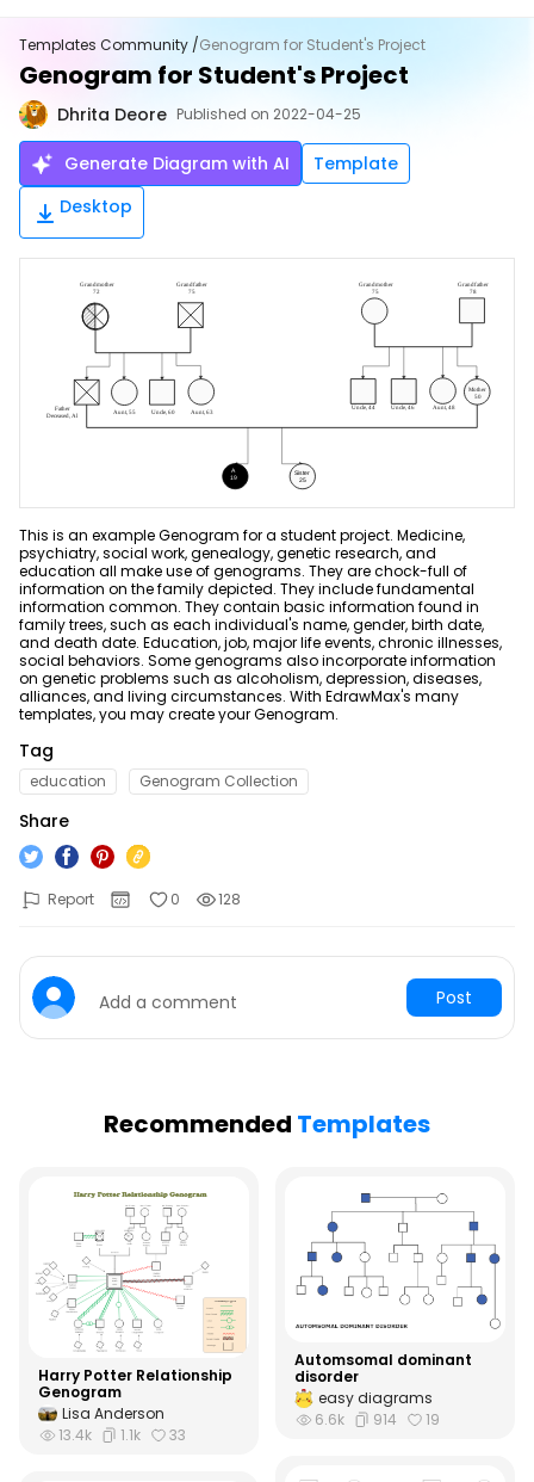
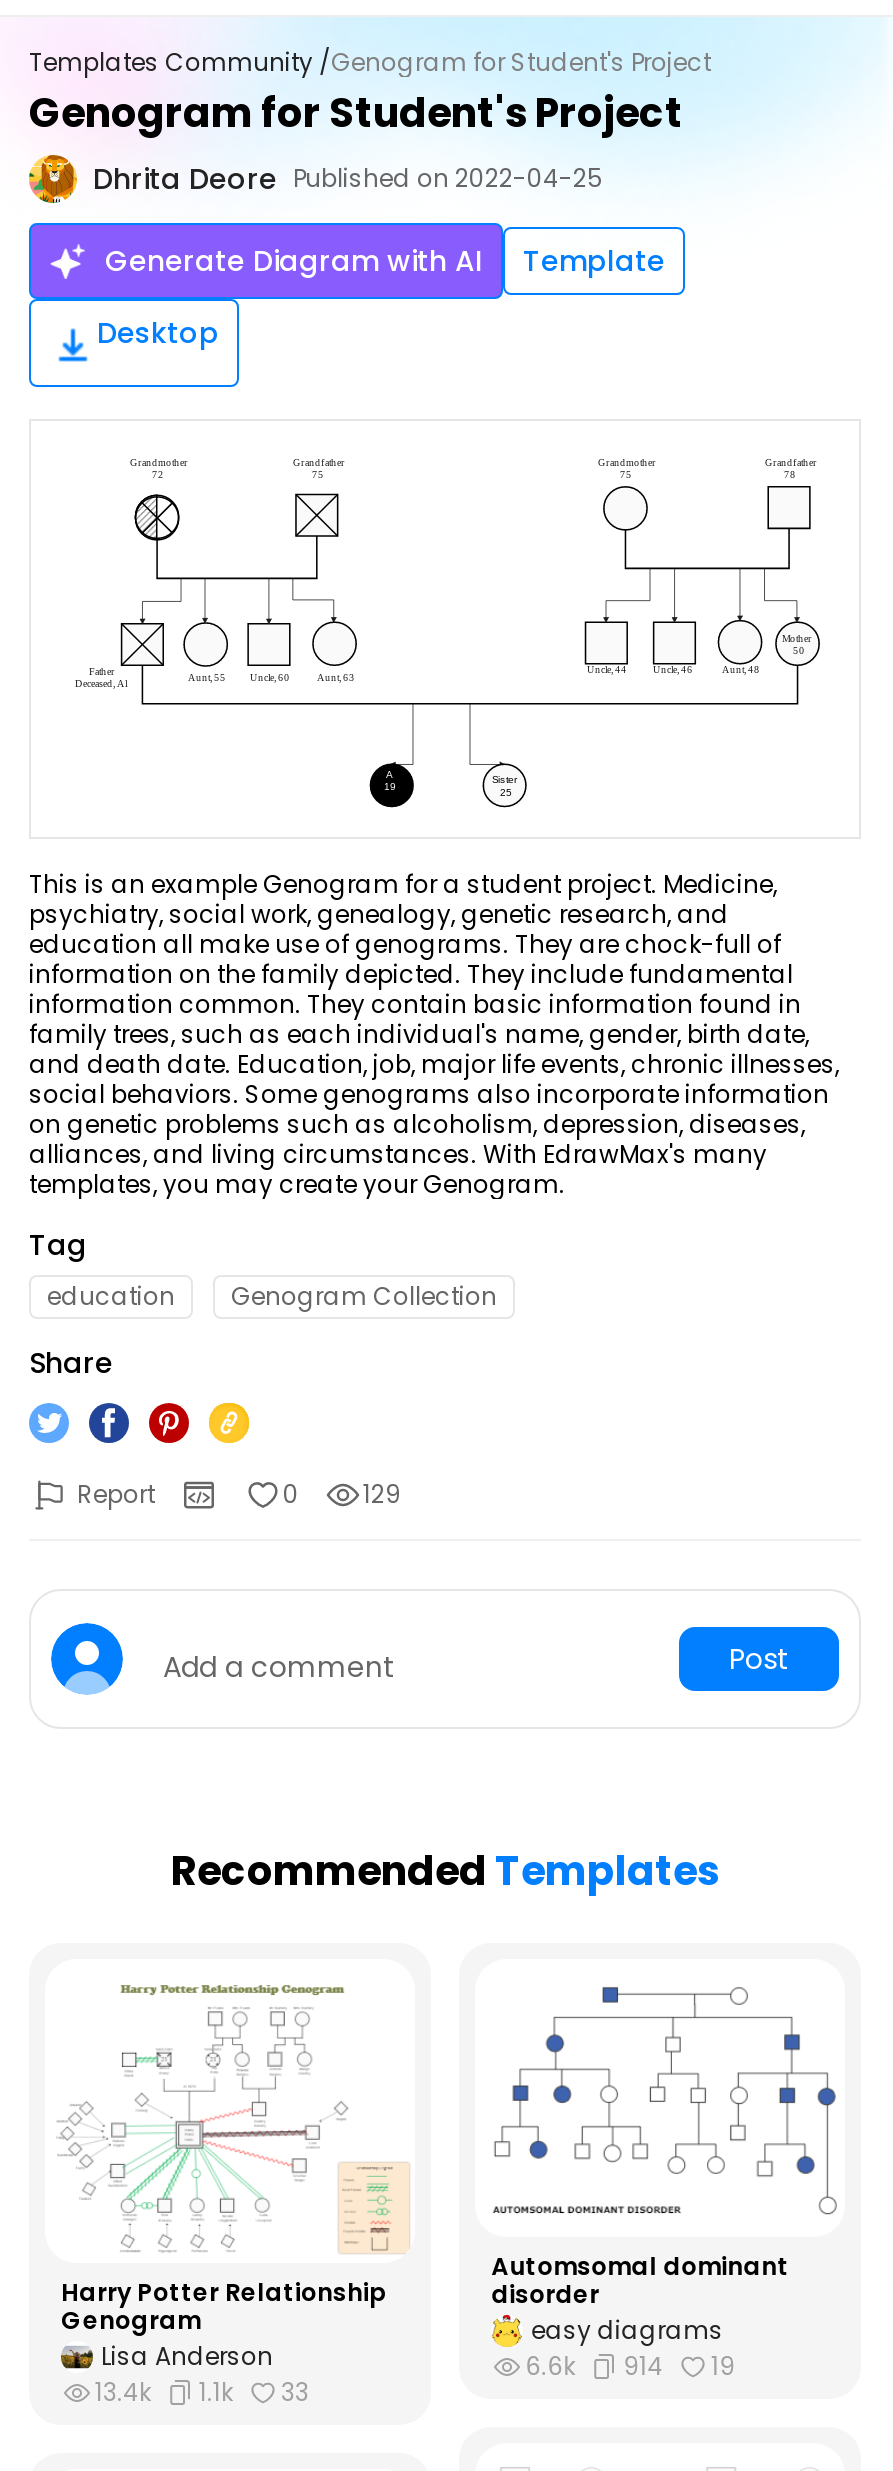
- 128
+ 129
